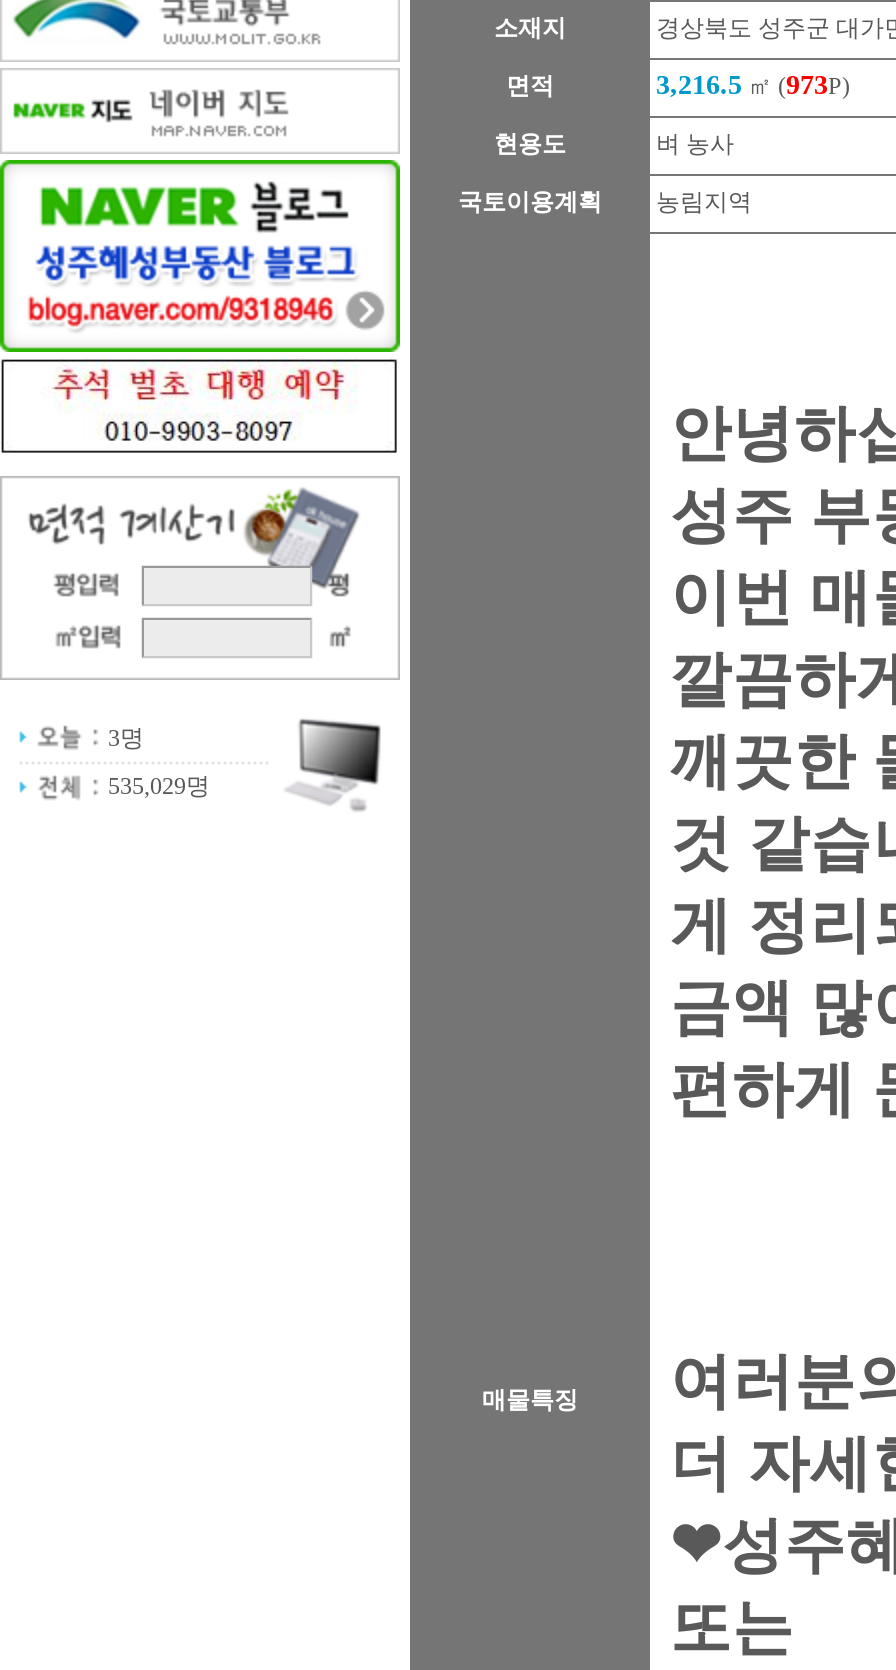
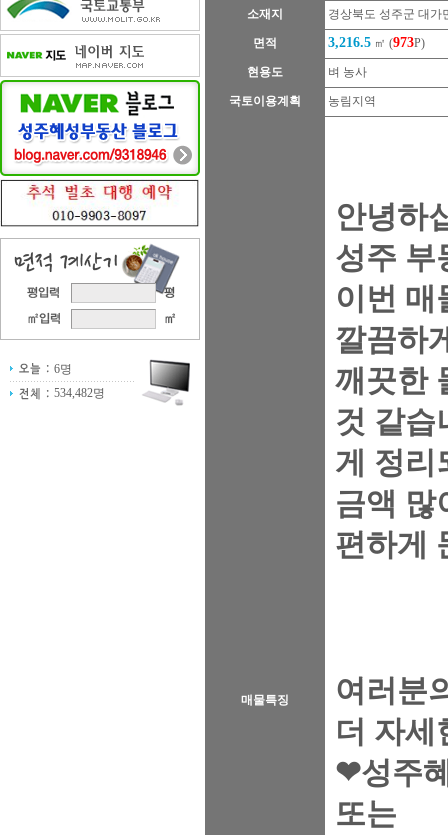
- 3명
+ 6명

- 535,029명
+ 534,482명
